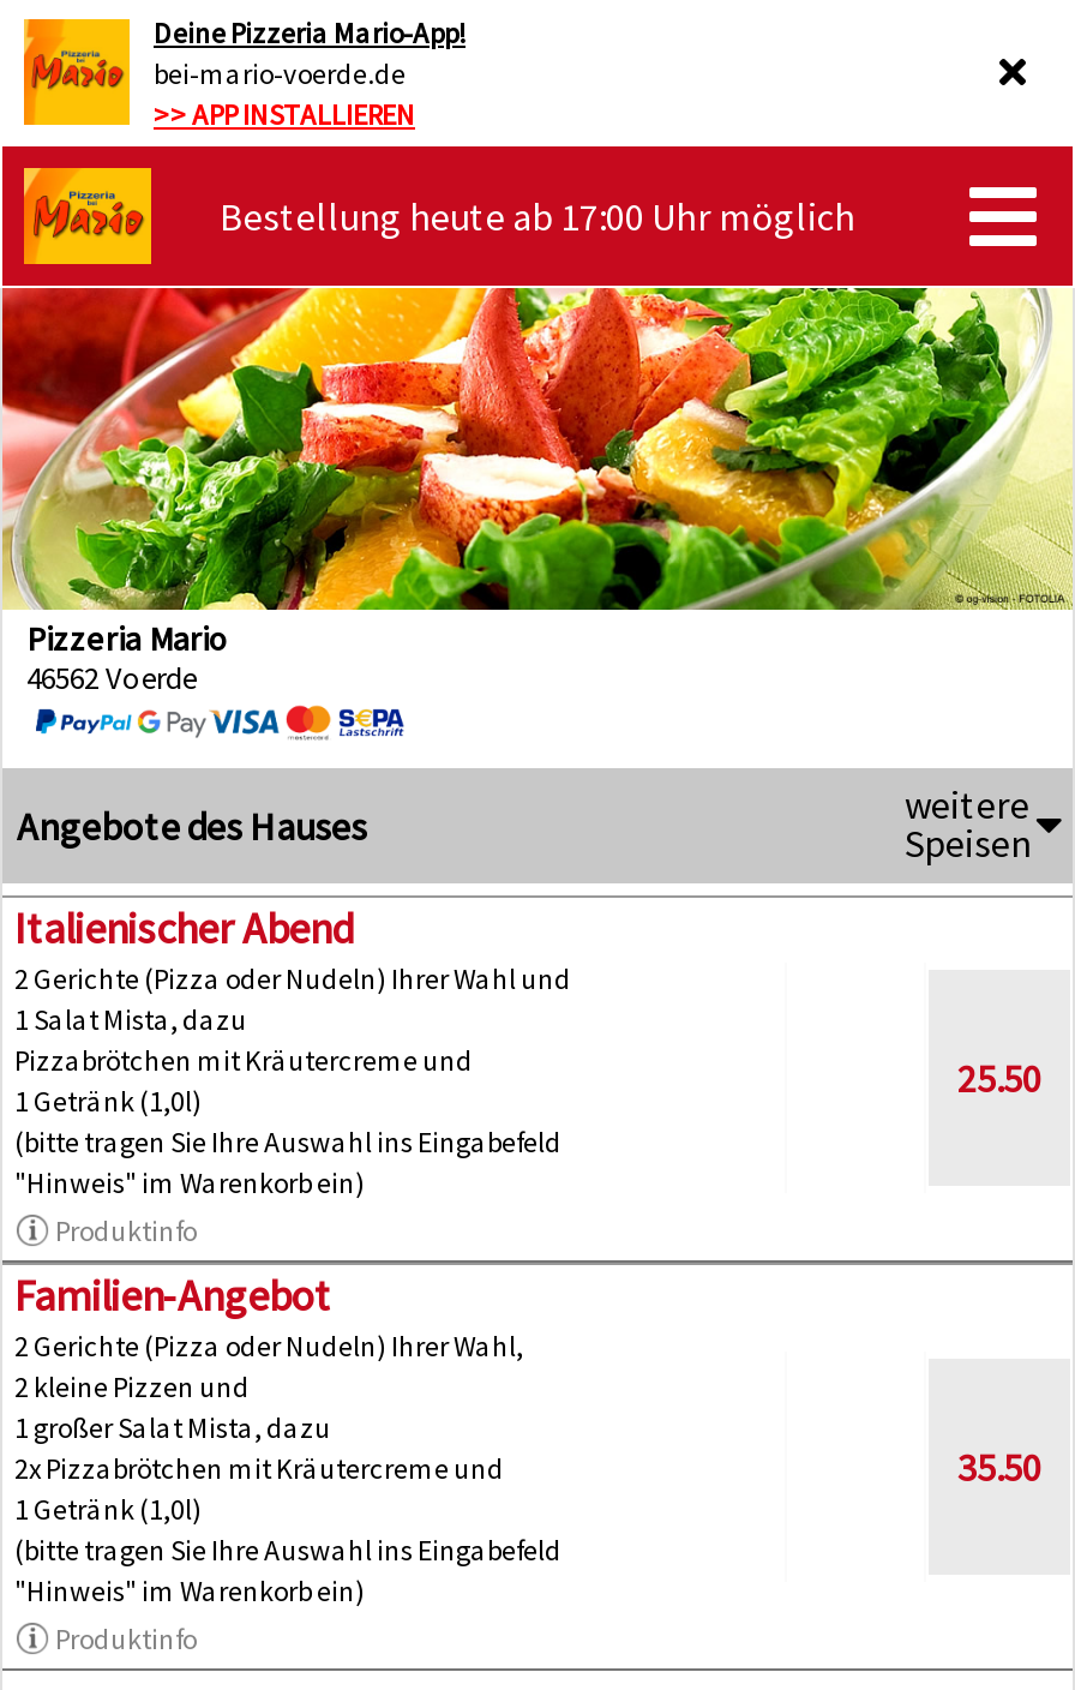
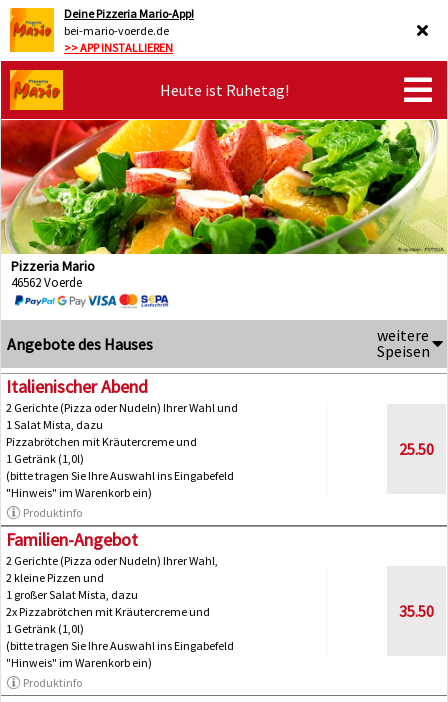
- Bestellung heute ab 17:00 Uhr möglich
+ Heute ist Ruhetag!
